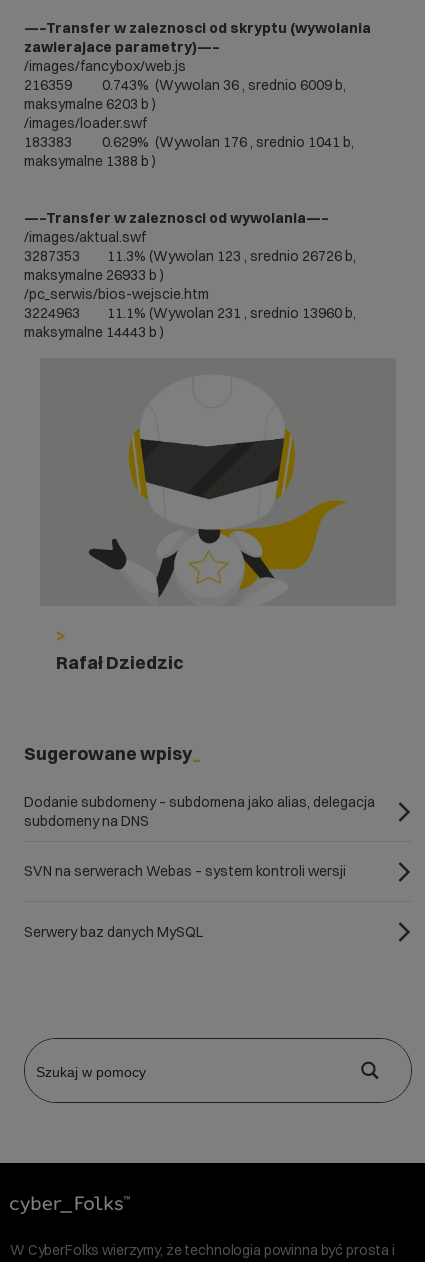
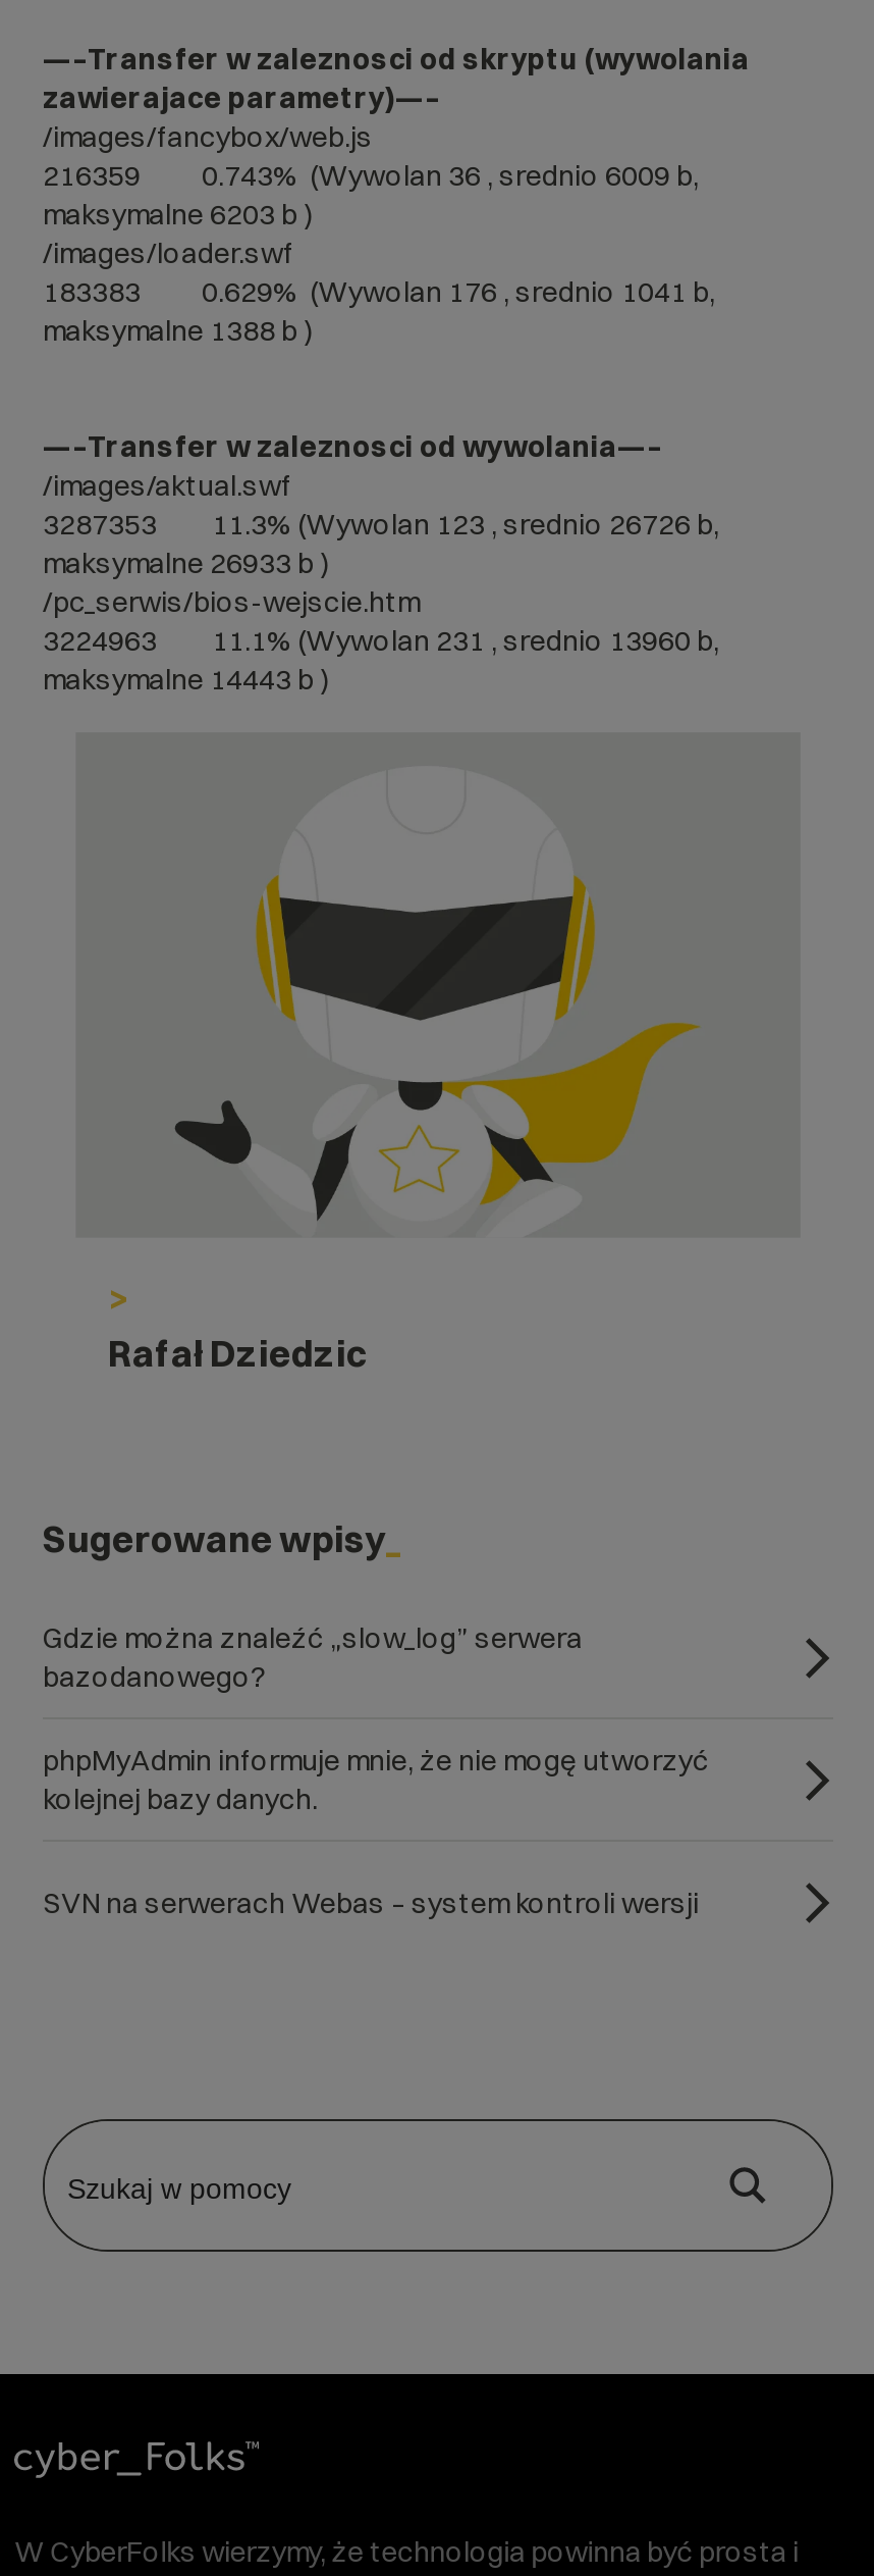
- Dodanie subdomeny – subdomena jako alias, delegacja
- subdomeny na DNS
+ Gdzie można znaleźć „slow_log” serwera
+ bazodanowego?
+ phpMyAdmin informuje mnie, że nie mogę utworzyć
+ kolejnej bazy danych.

moved down: SVN na serwerach Webas – system kontroli wersji

- Serwery baz danych MySQL
